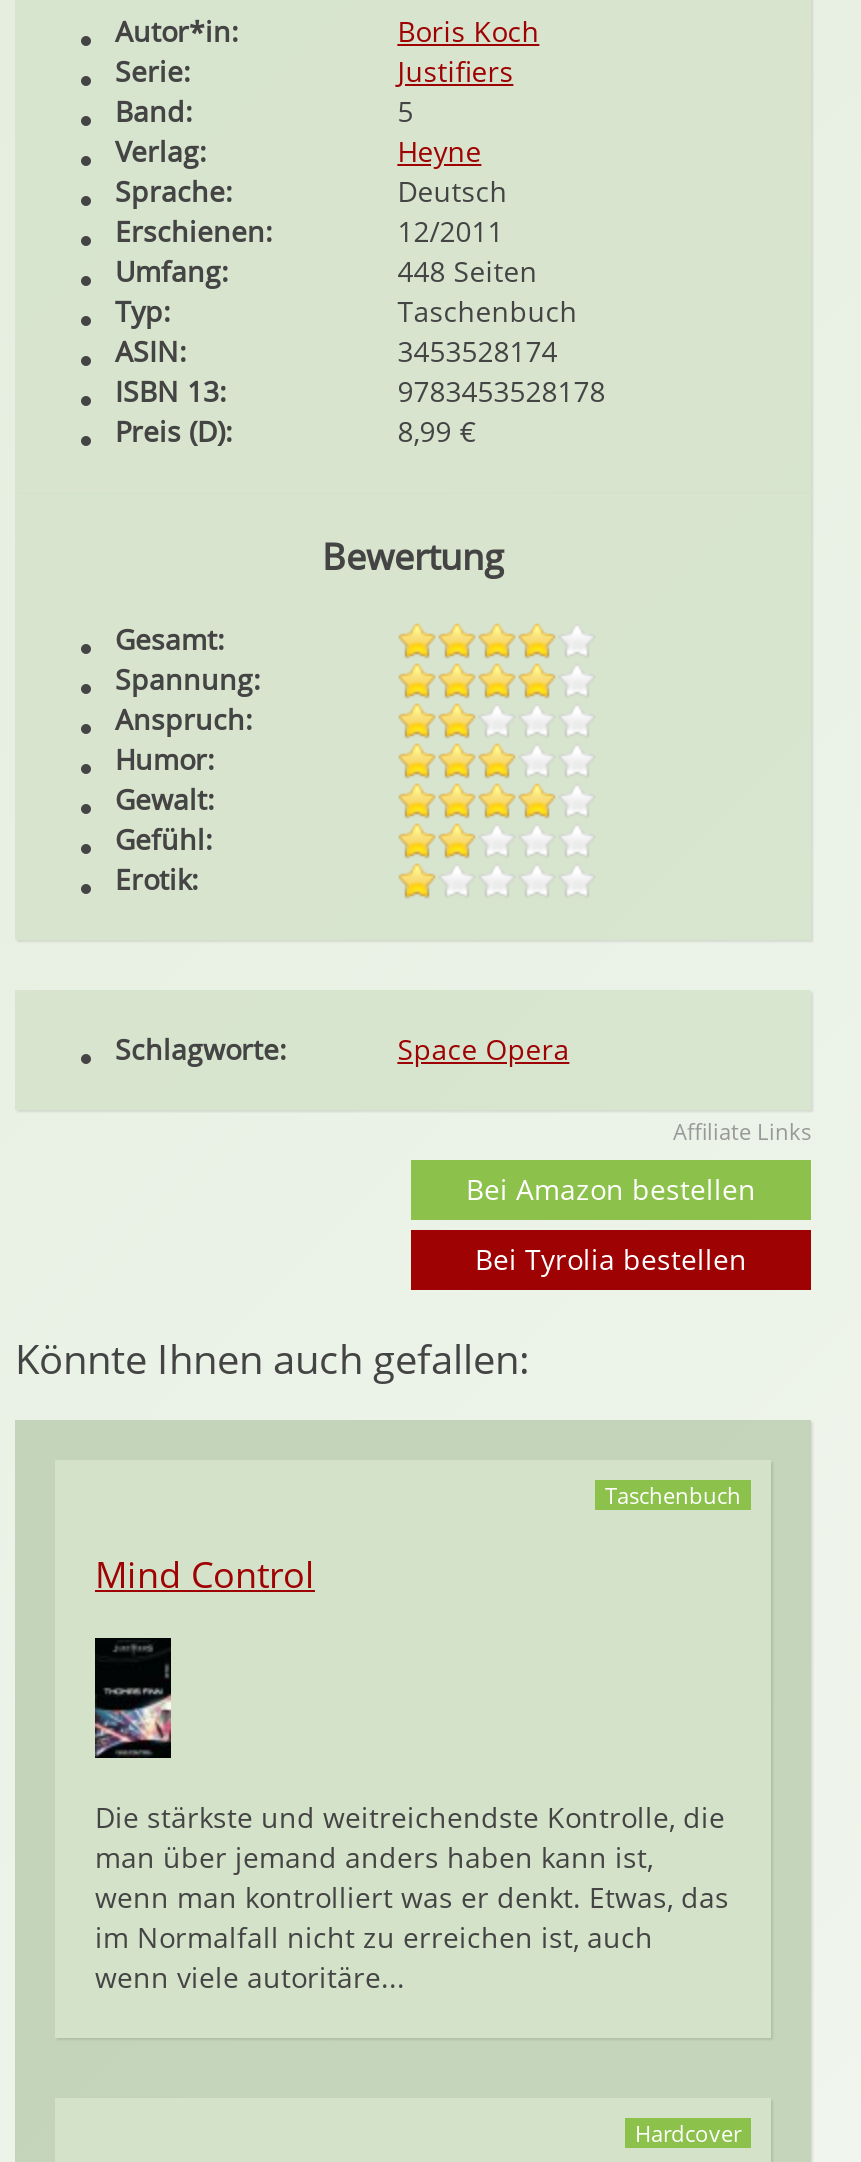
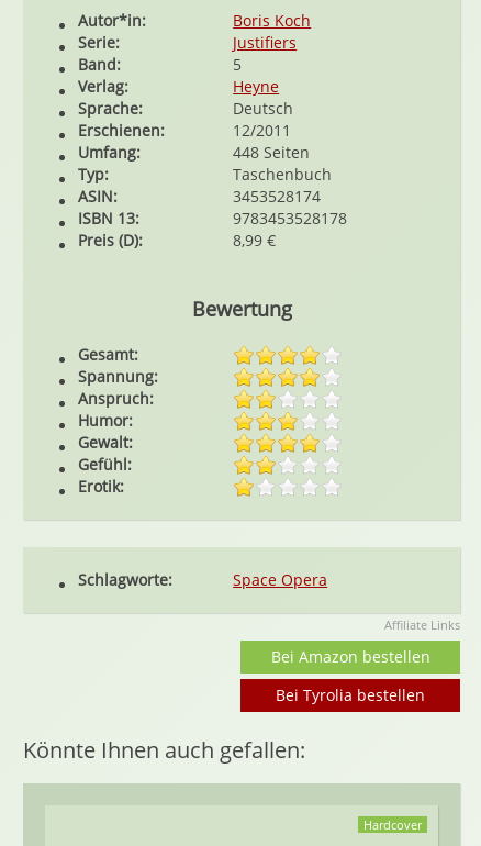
- Taschenbuch
- Mind Control

- [image]
- Die stärkste und weitreichendste Kontrolle, die
- man über jemand anders haben kann ist,
- wenn man kontrolliert was er denkt. Etwas, das
- im Normalfall nicht zu erreichen ist, auch
- wenn viele autoritäre...
